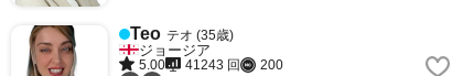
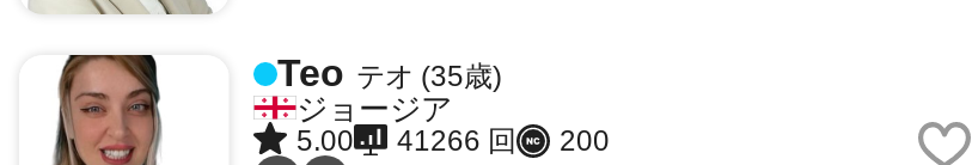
- 5.00 41243 回 200
+ 5.00 41266 回 200
